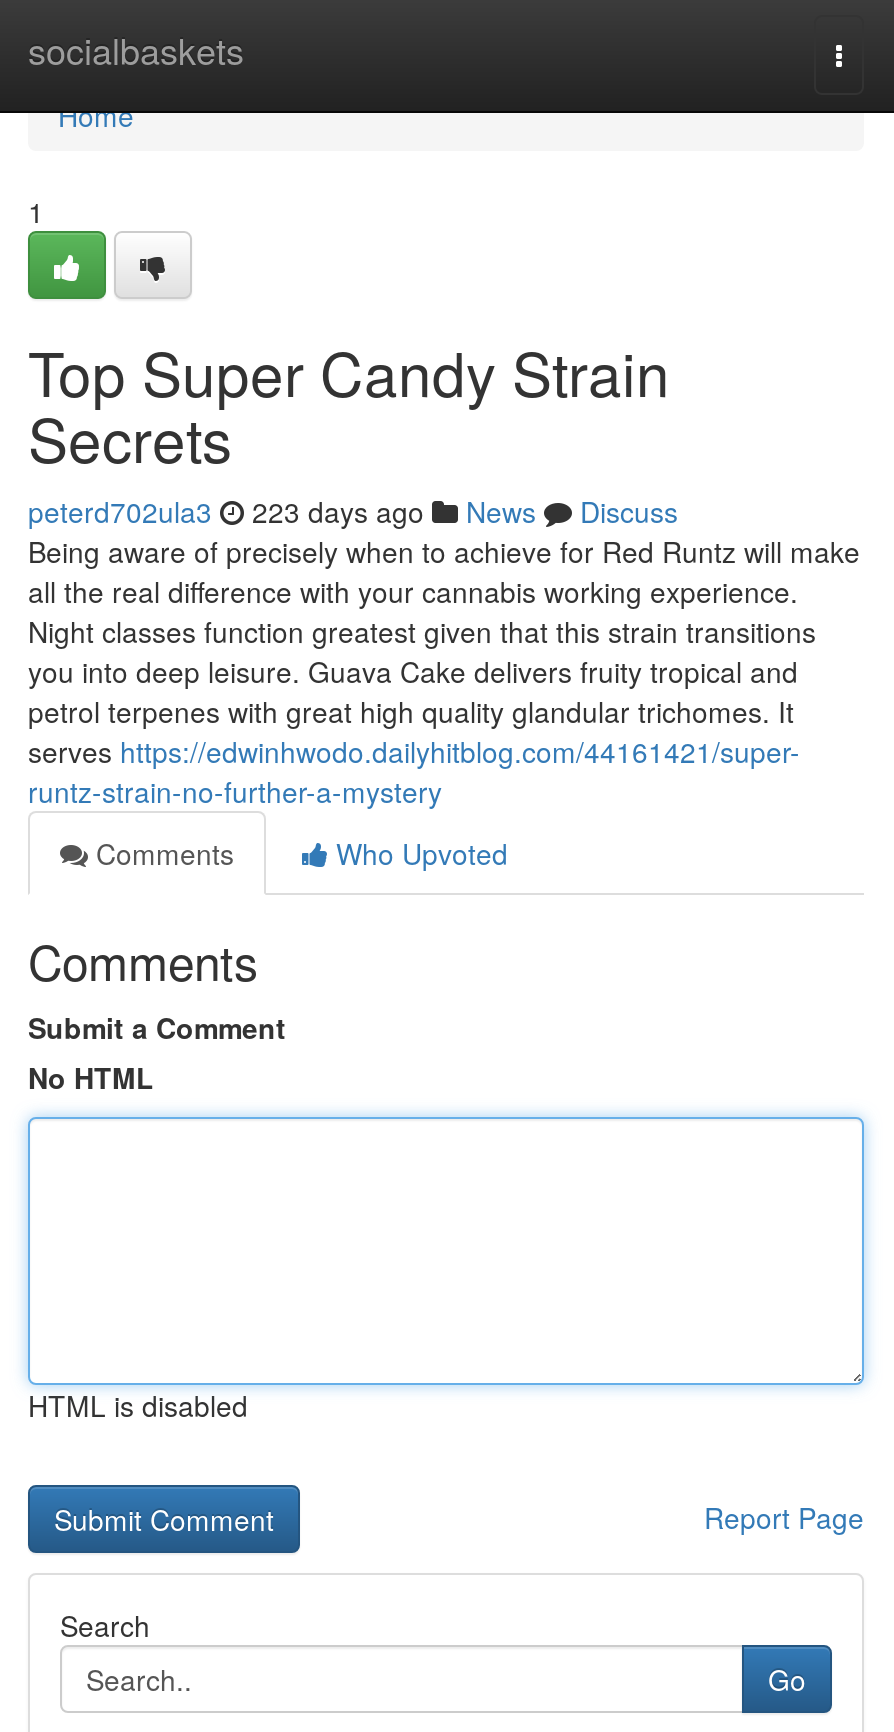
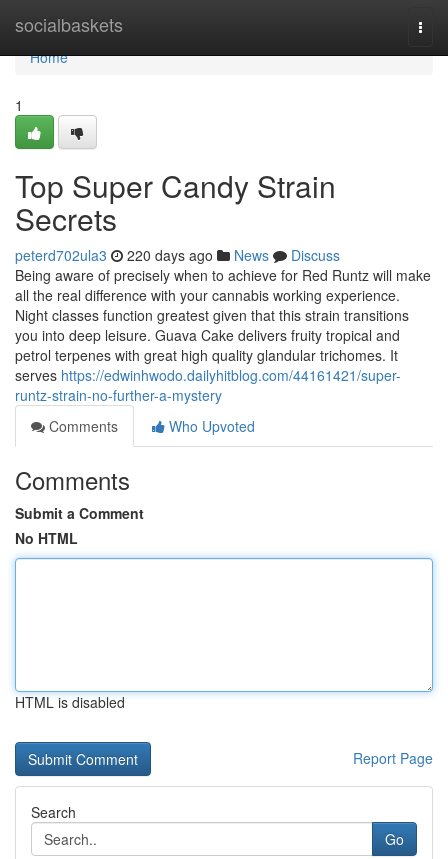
- peterd702ula3 223 days ago News Discuss
+ peterd702ula3 220 days ago News Discuss
